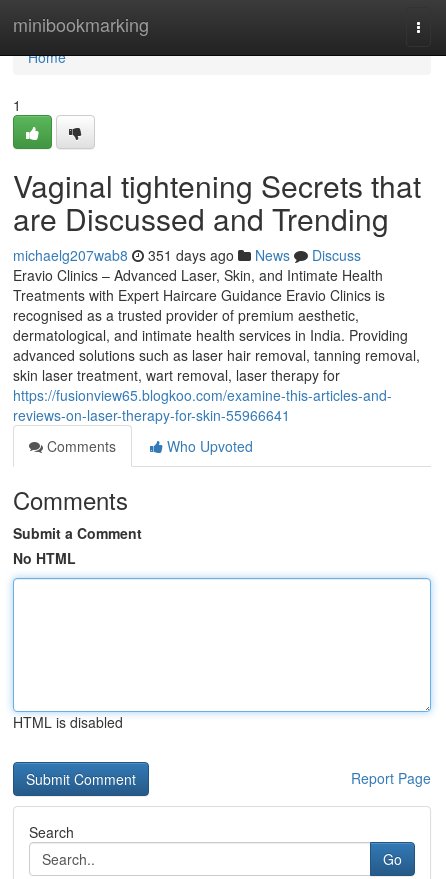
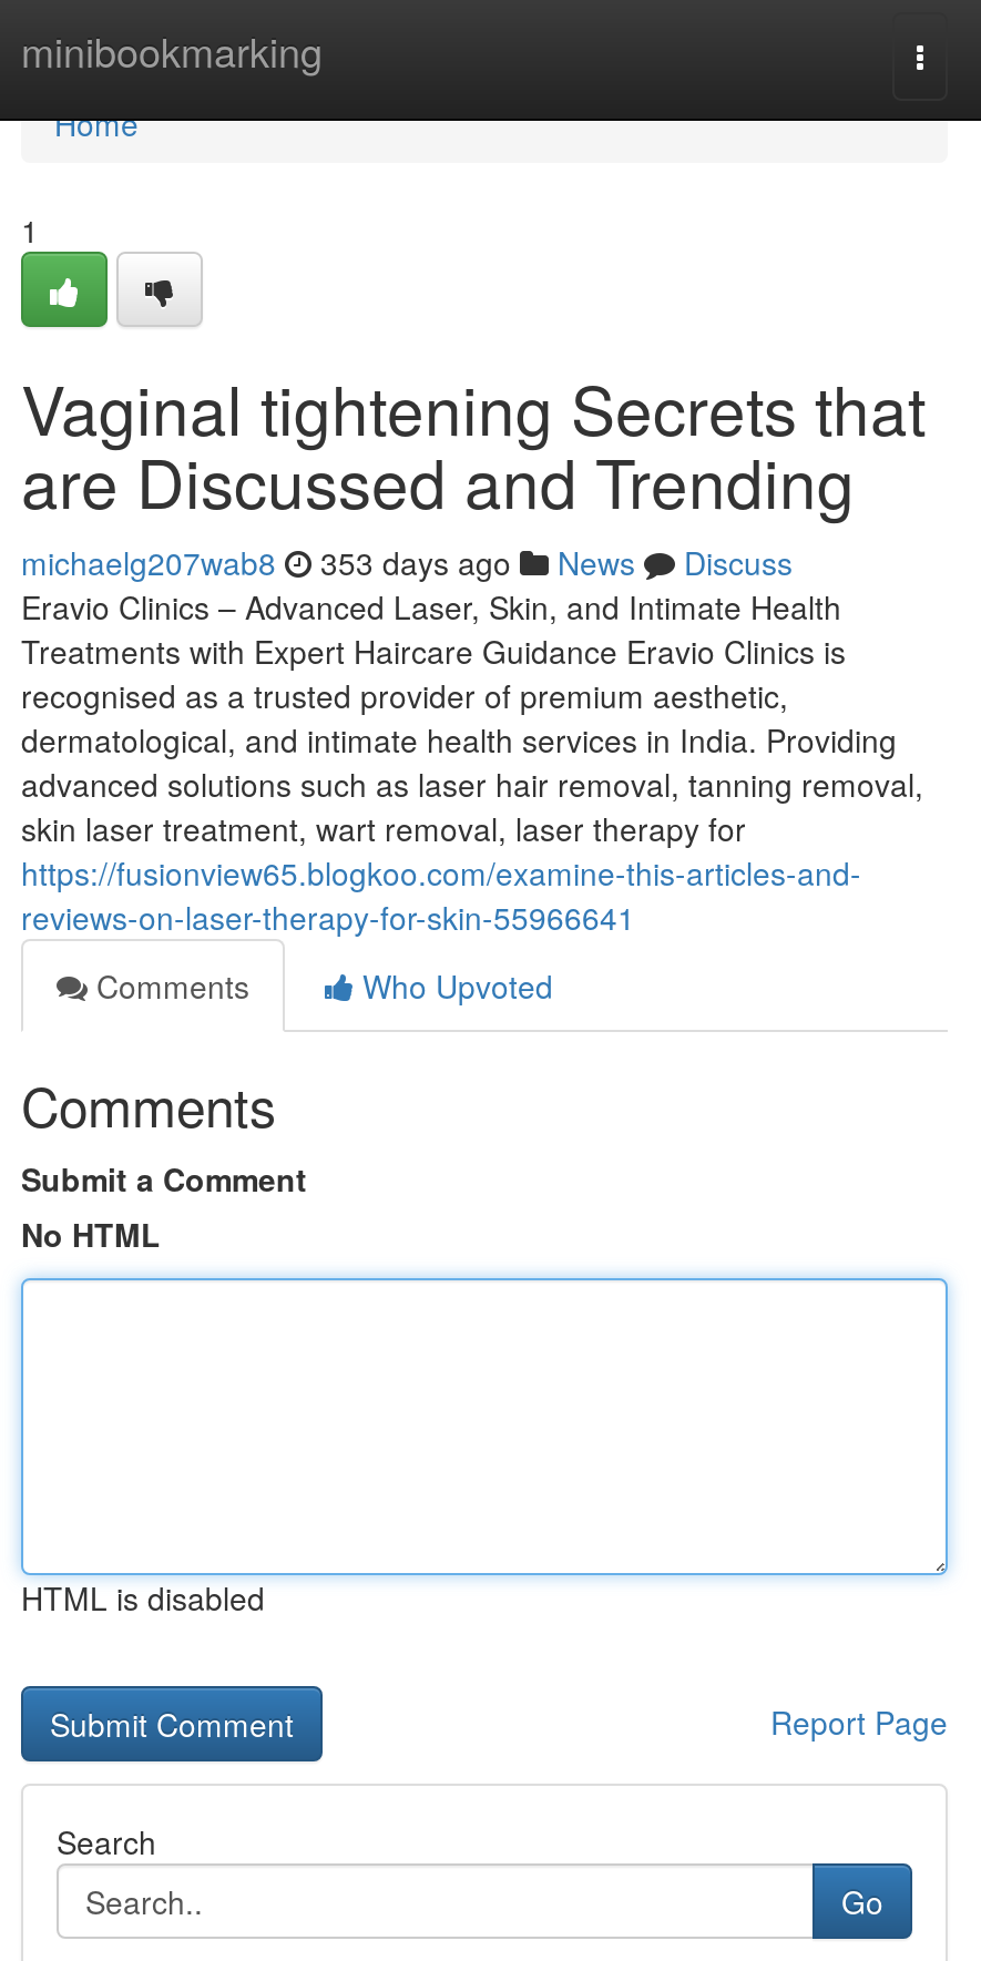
- michaelg207wab8 351 days ago News Discuss
+ michaelg207wab8 353 days ago News Discuss
